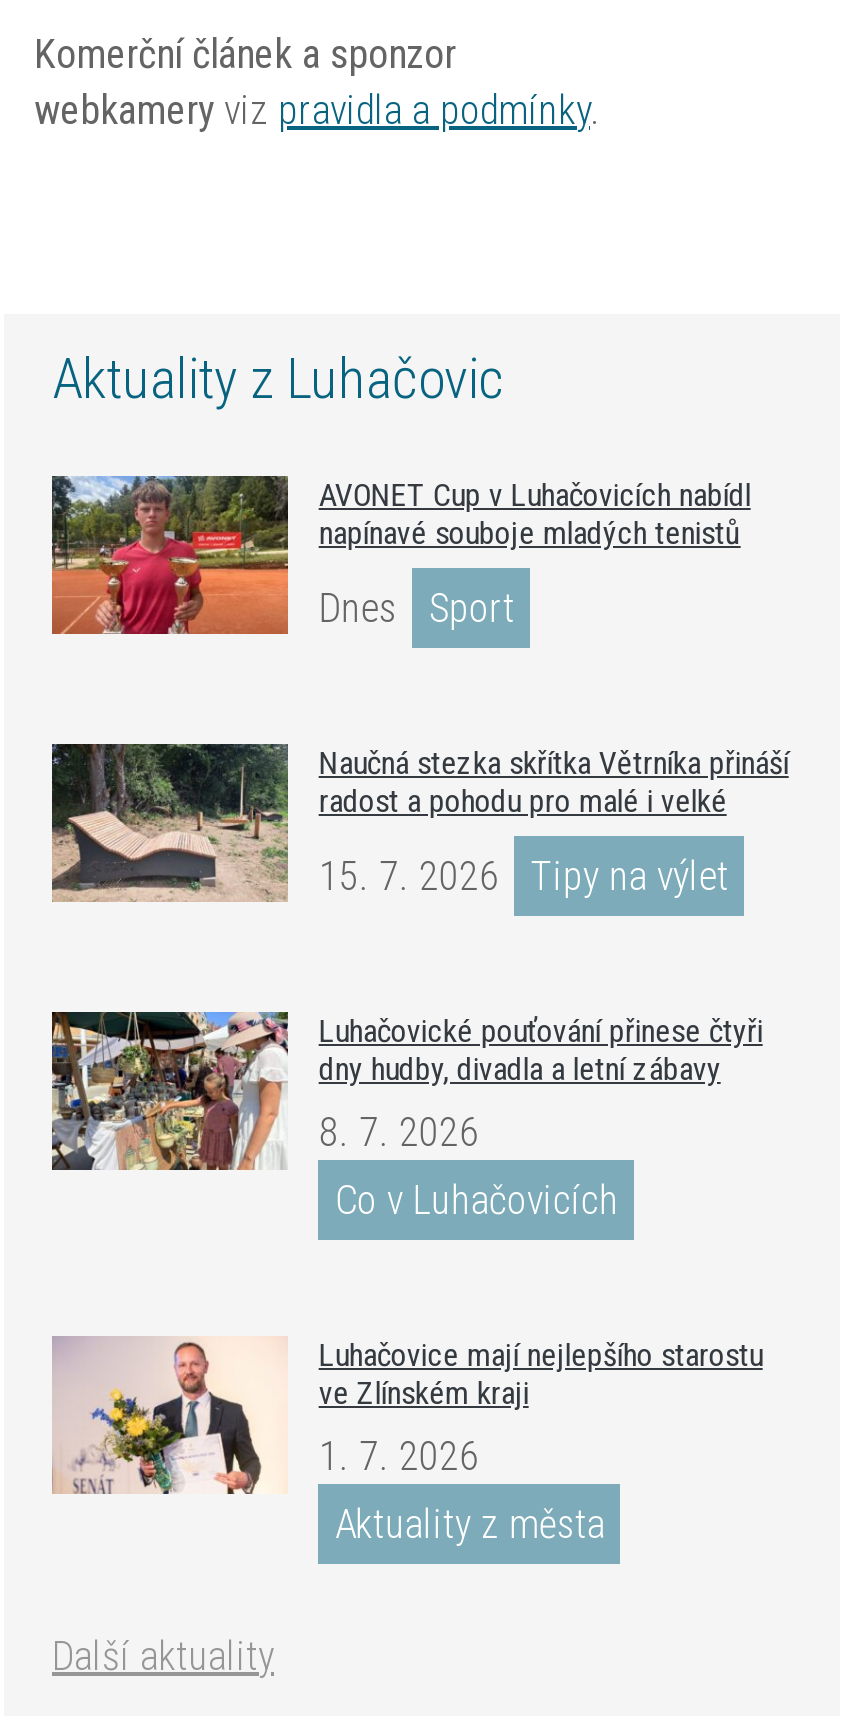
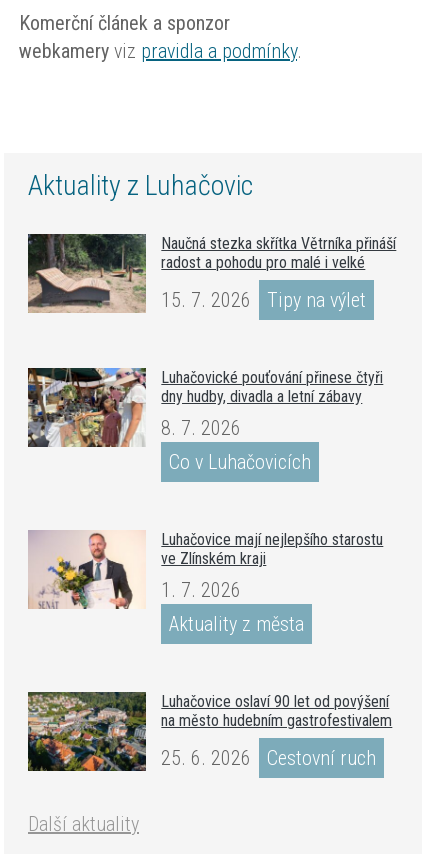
- [image]
- AVONET Cup v Luhačovicích nabídl
- napínavé souboje mladých tenistů
- Dnes
- Sport

moved up: [image] | Naučná stezka skřítka Větrníka přináší | radost a pohodu pro malé i velké | ... | 1. 7. 2026 | Aktuality z města

+ [image]
+ Luhačovice oslaví 90 let od povýšení
+ na město hudebním gastrofestivalem
+ 25. 6. 2026
+ Cestovní ruch
